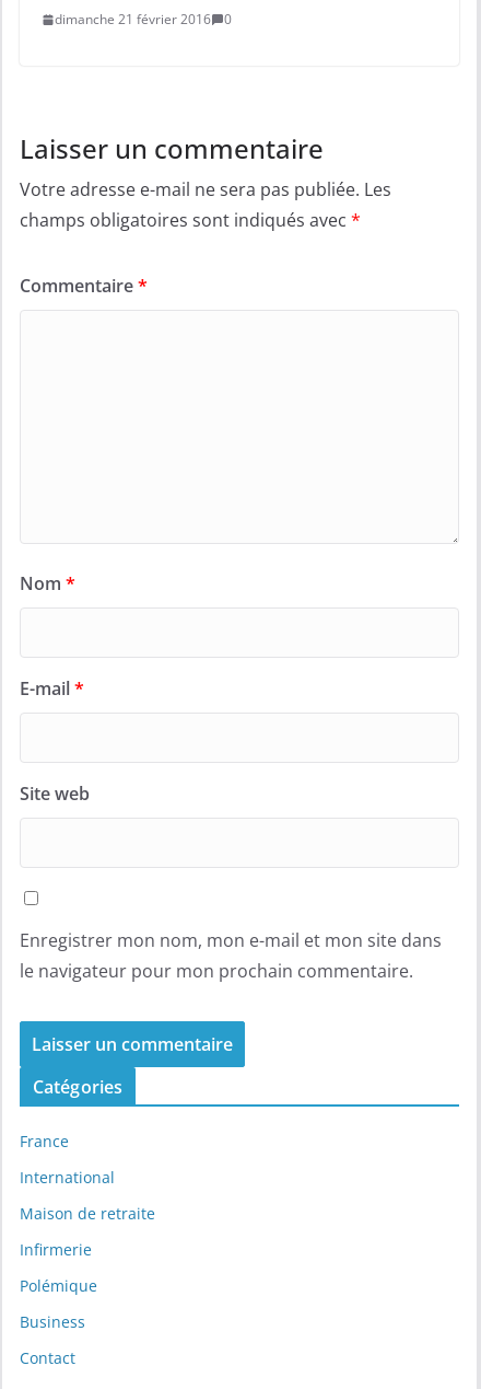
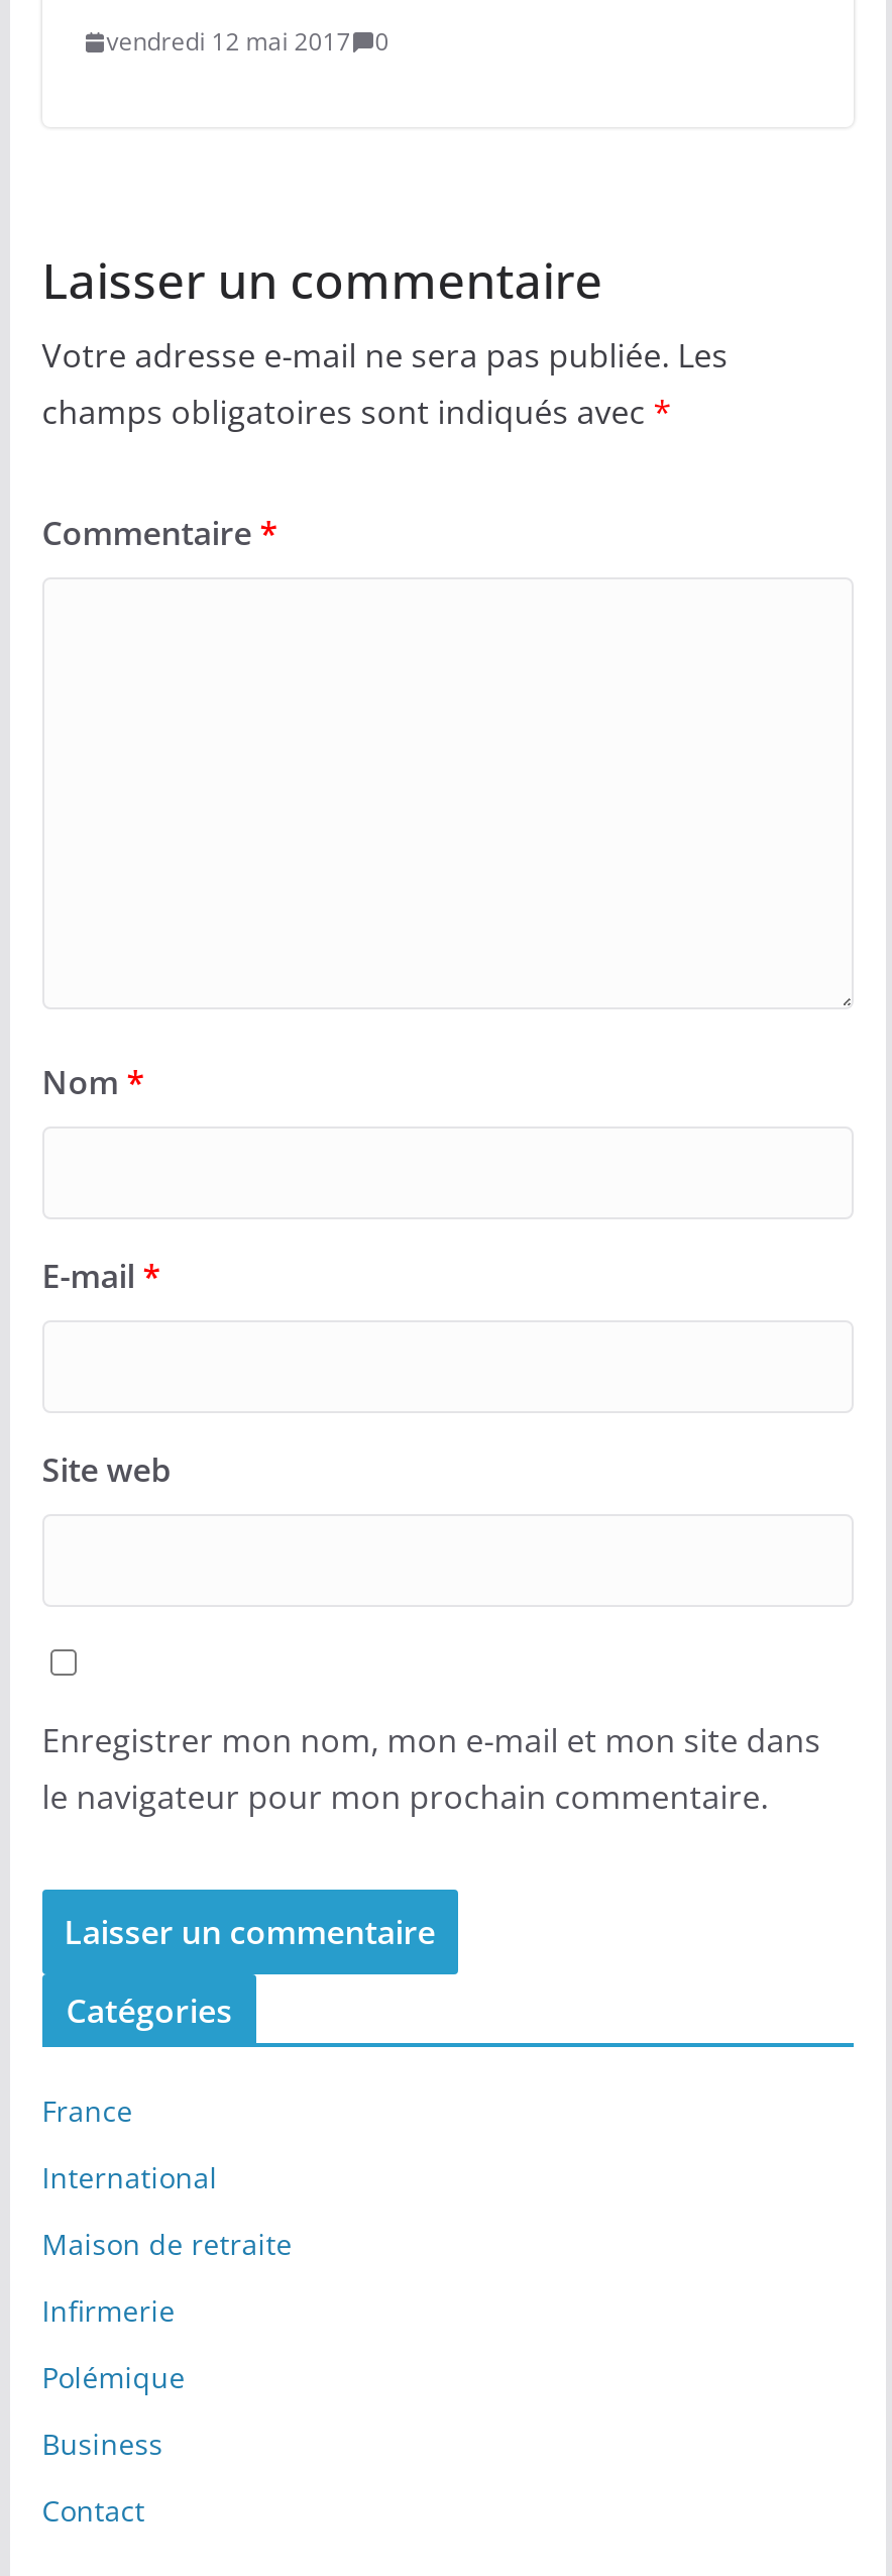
- dimanche 21 février 2016
+ vendredi 12 mai 2017
